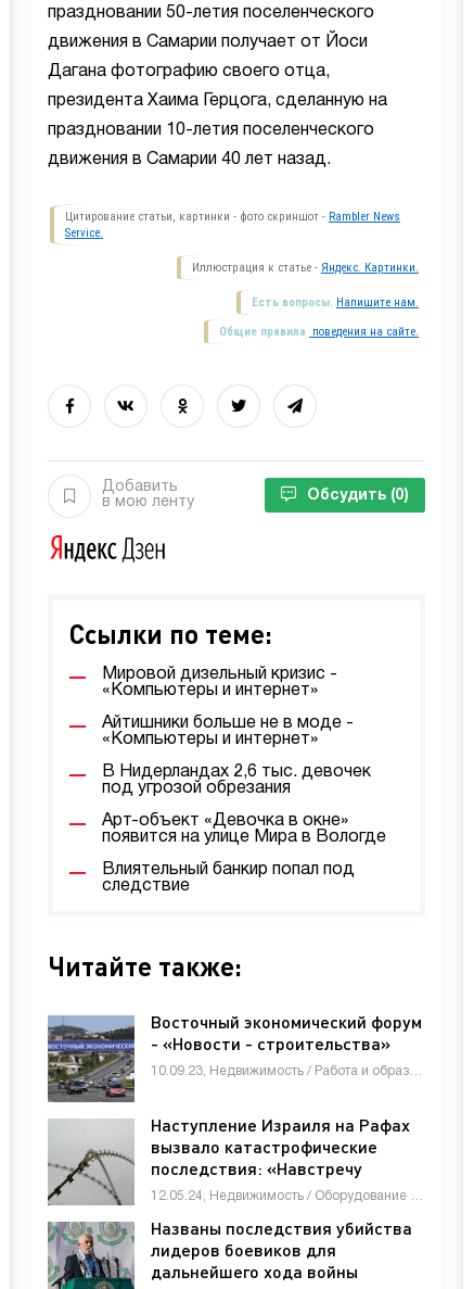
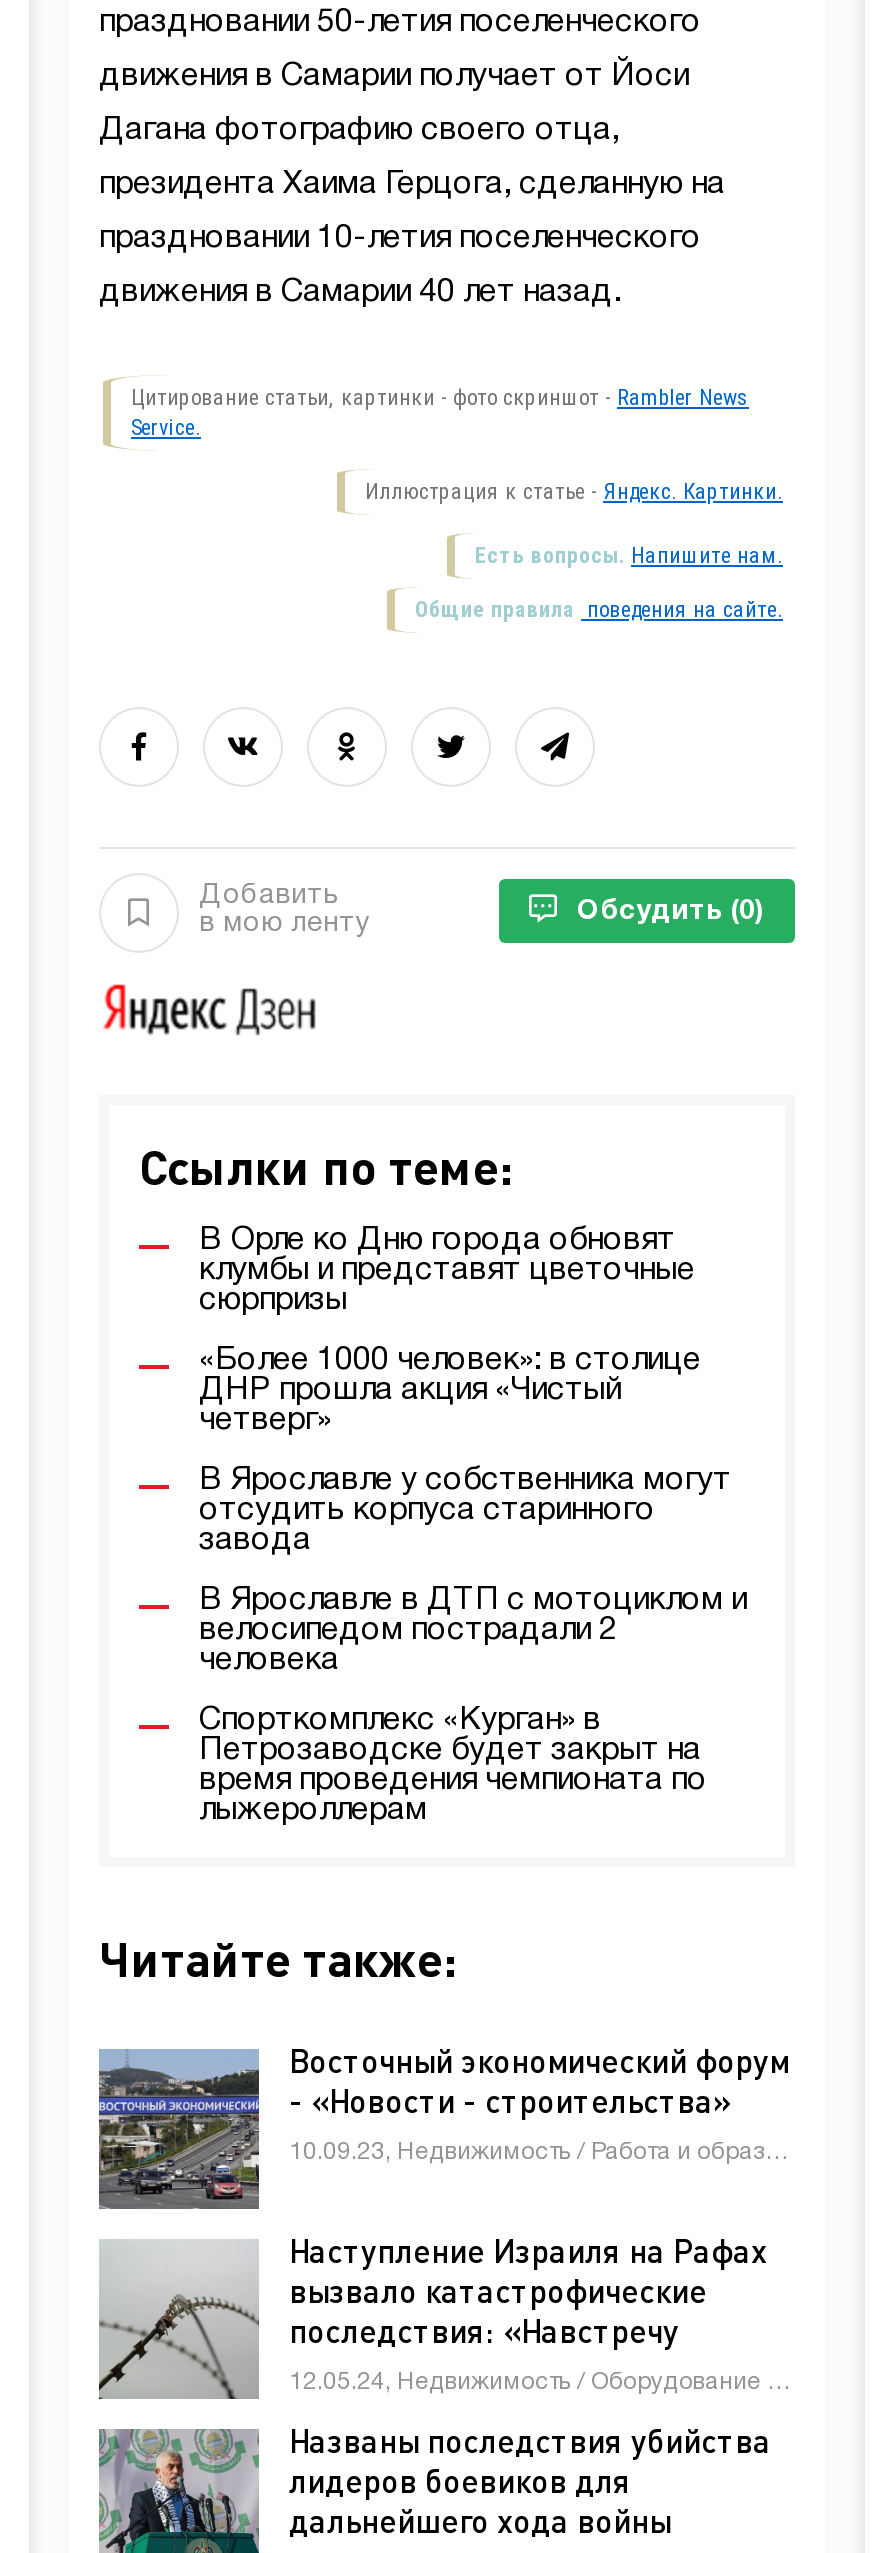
- Мировой дизельный кризис -
- «Компьютеры и интернет»
+ В Орле ко Дню города обновят
+ клумбы и представят цветочные
+ сюрпризы

- Айтишники больше не в моде -
- «Компьютеры и интернет»
+ «Более 1000 человек»: в столице
+ ДНР прошла акция «Чистый
+ четверг»

- В Нидерландах 2,6 тыс. девочек
- под угрозой обрезания
+ В Ярославле у собственника могут
+ отсудить корпуса старинного
+ завода

- Арт-объект «Девочка в окне»
- появится на улице Мира в Вологде
+ В Ярославле в ДТП с мотоциклом и
+ велосипедом пострадали 2
+ человека

- Влиятельный банкир попал под
- следствие
+ Спорткомплекс «Курган» в
+ Петрозаводске будет закрыт на
+ время проведения чемпионата по
+ лыжероллерам
